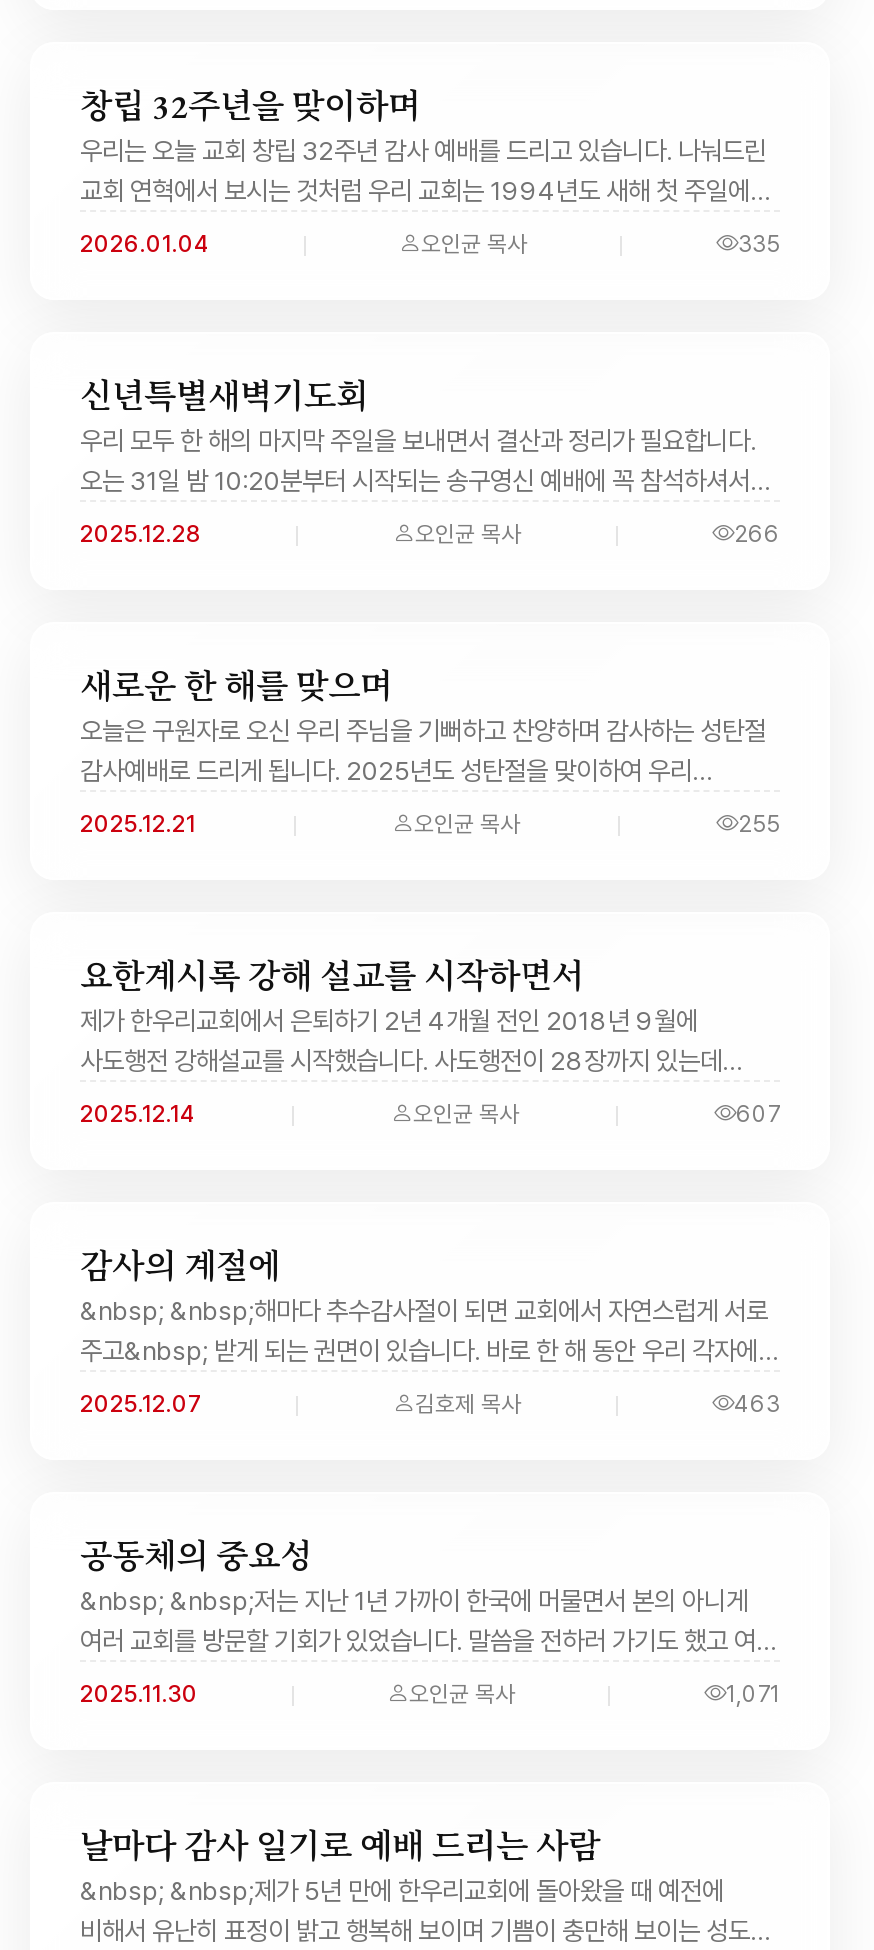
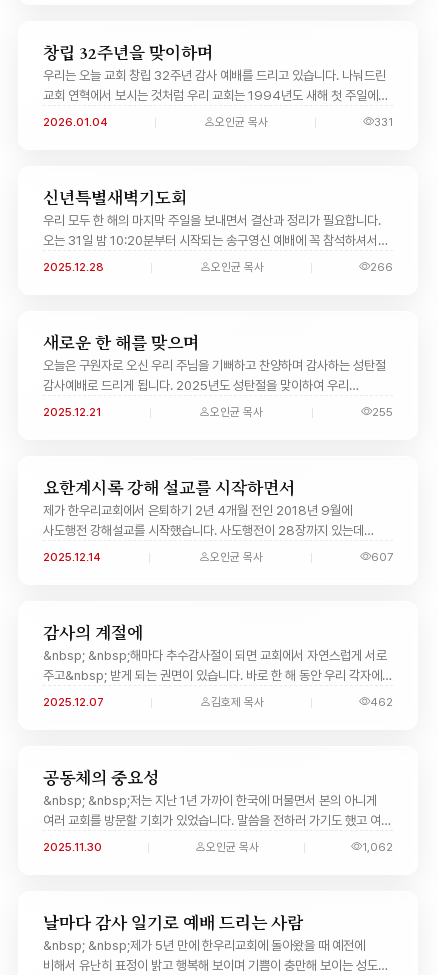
- 335
+ 331

- 463
+ 462

- 1,071
+ 1,062
